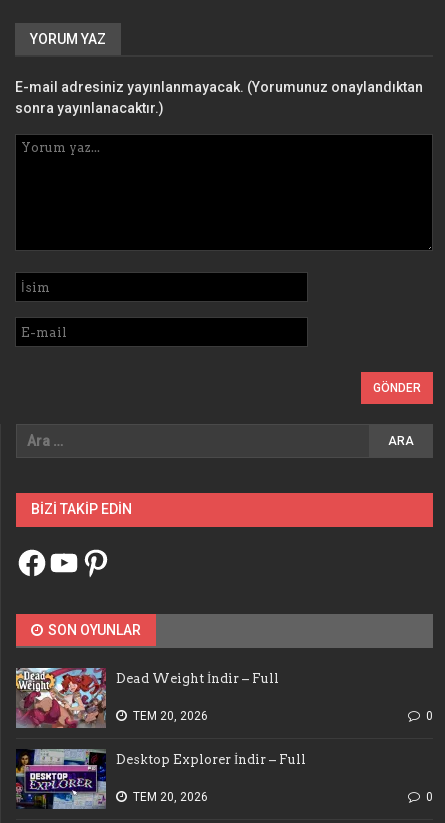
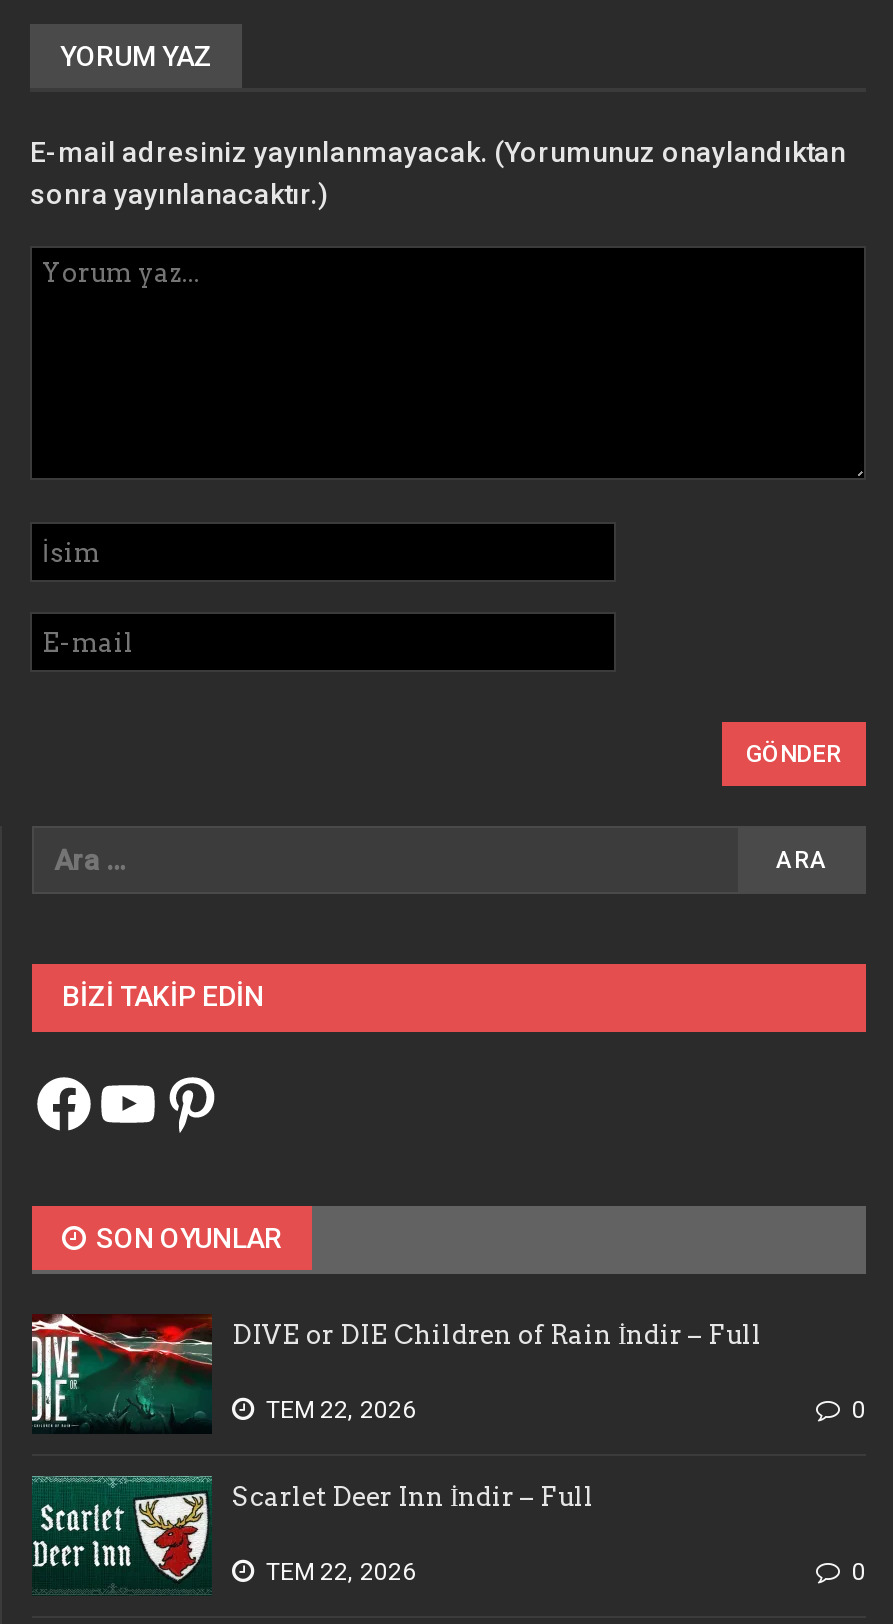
- [image]
- Dead Weight İndir – Full
+ [image]
+ DIVE or DIE Children of Rain İndir – Full

- TEM 20, 2026
+ TEM 22, 2026

- [image]
- Desktop Explorer İndir – Full
+ [image]
+ Scarlet Deer Inn İndir – Full

- TEM 20, 2026
+ TEM 22, 2026
